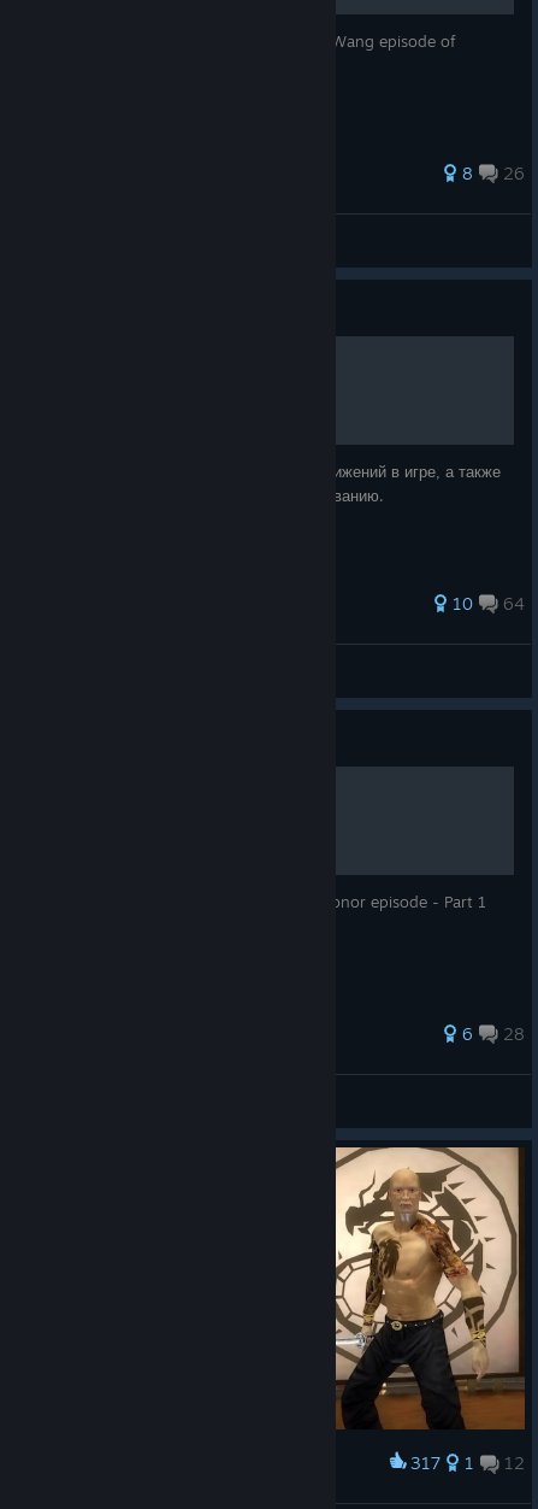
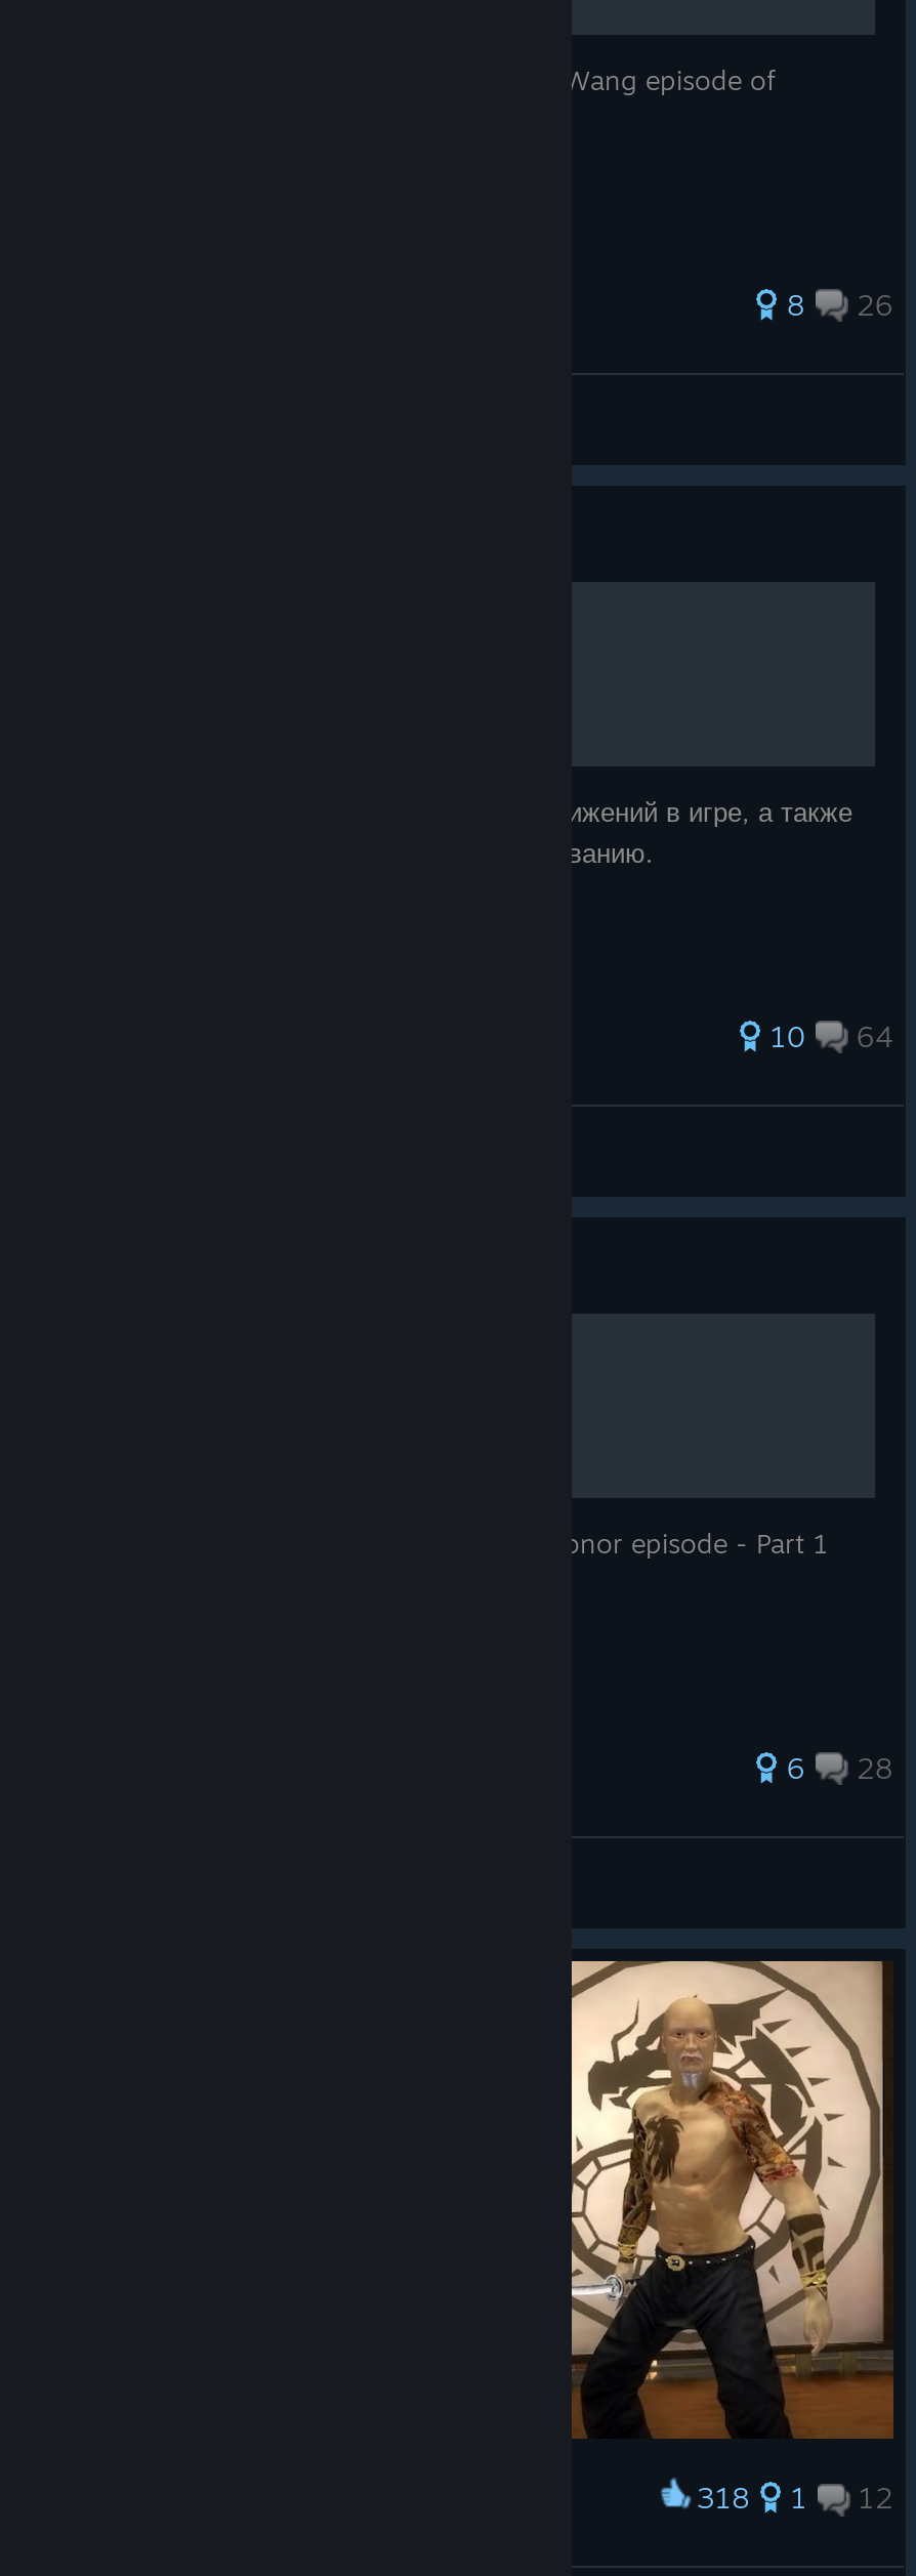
- 317 1 12
+ 318 1 12
